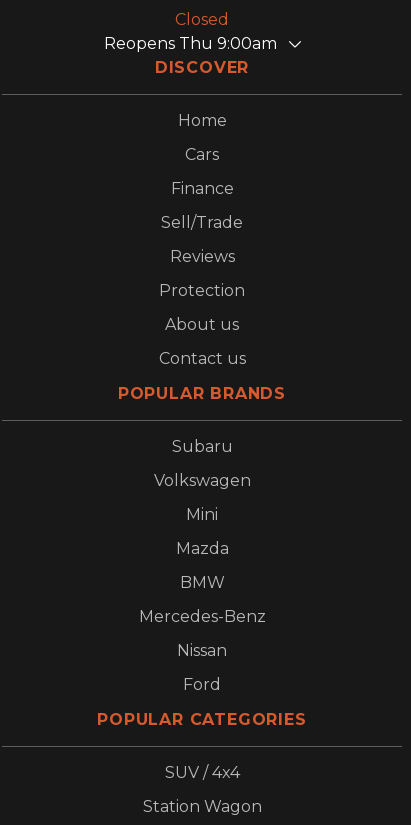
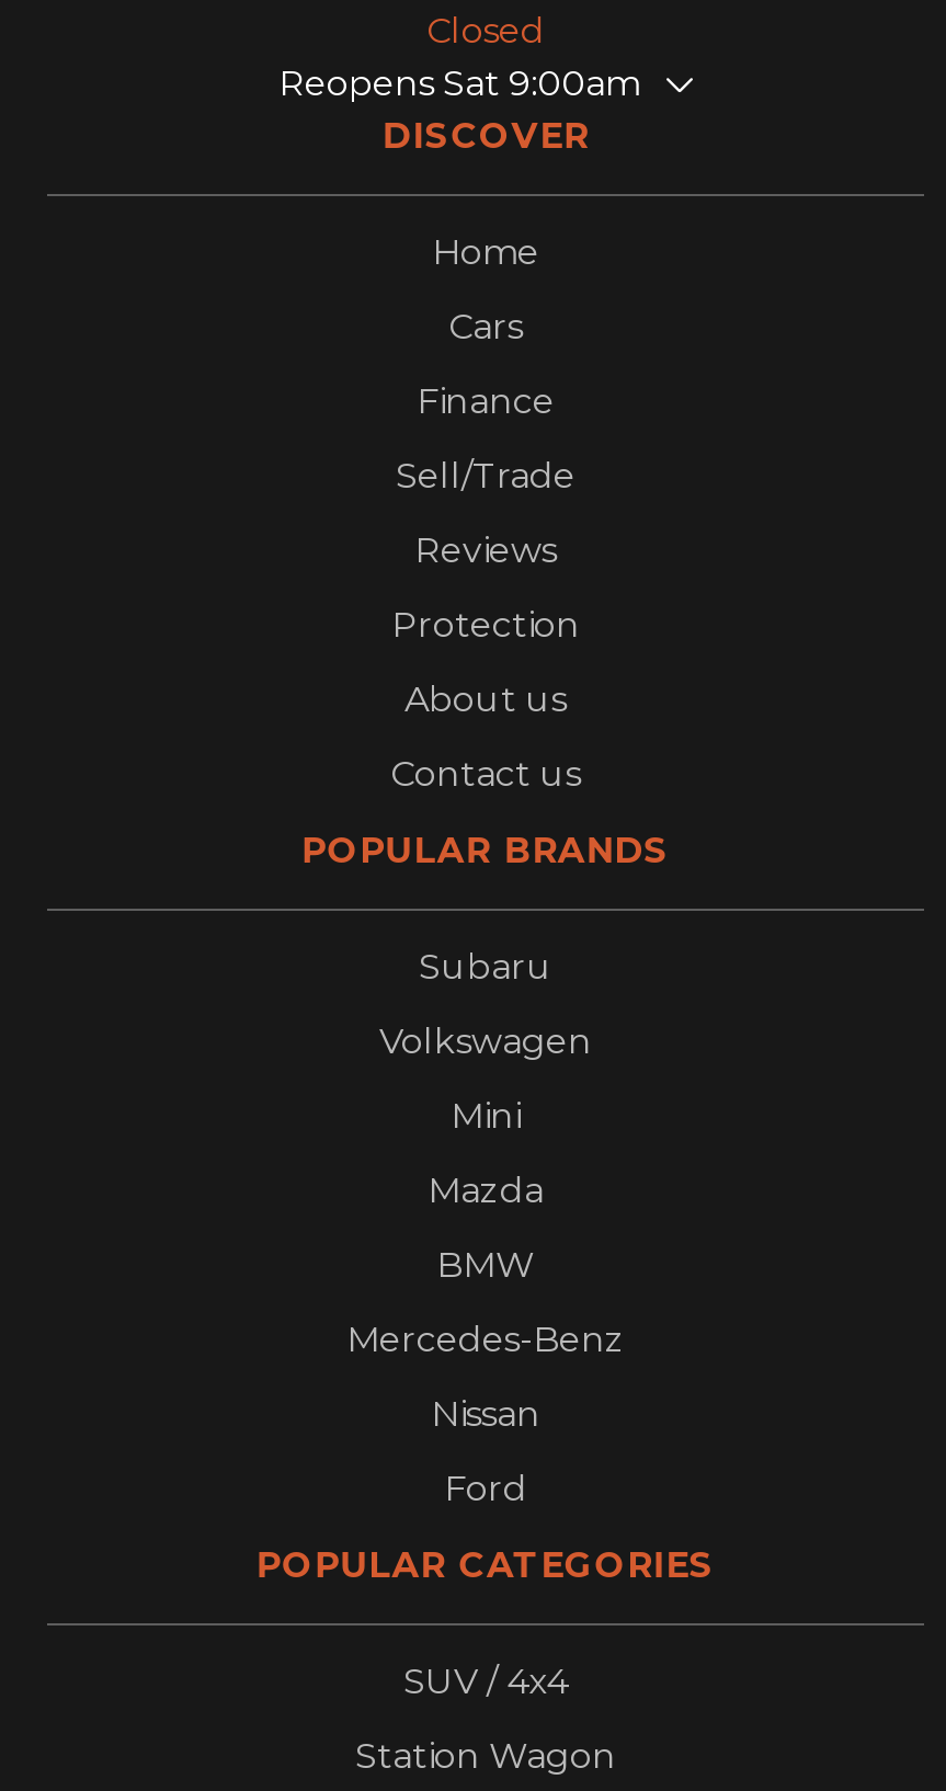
- Reopens Thu 9:00am
+ Reopens Sat 9:00am
